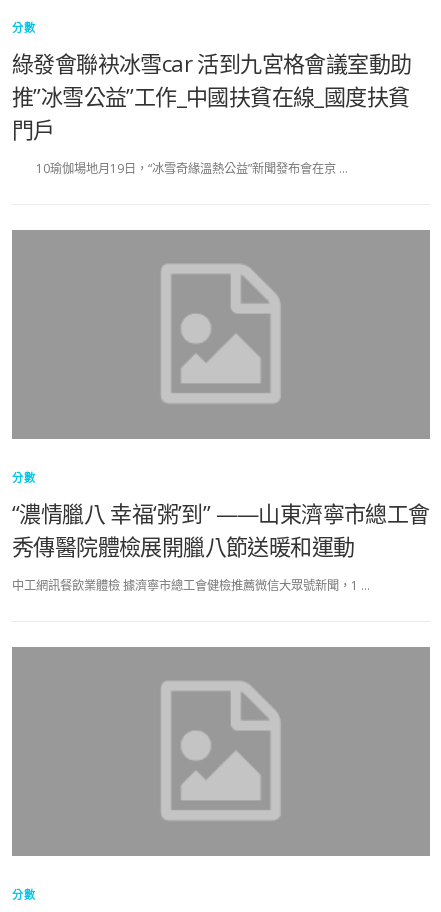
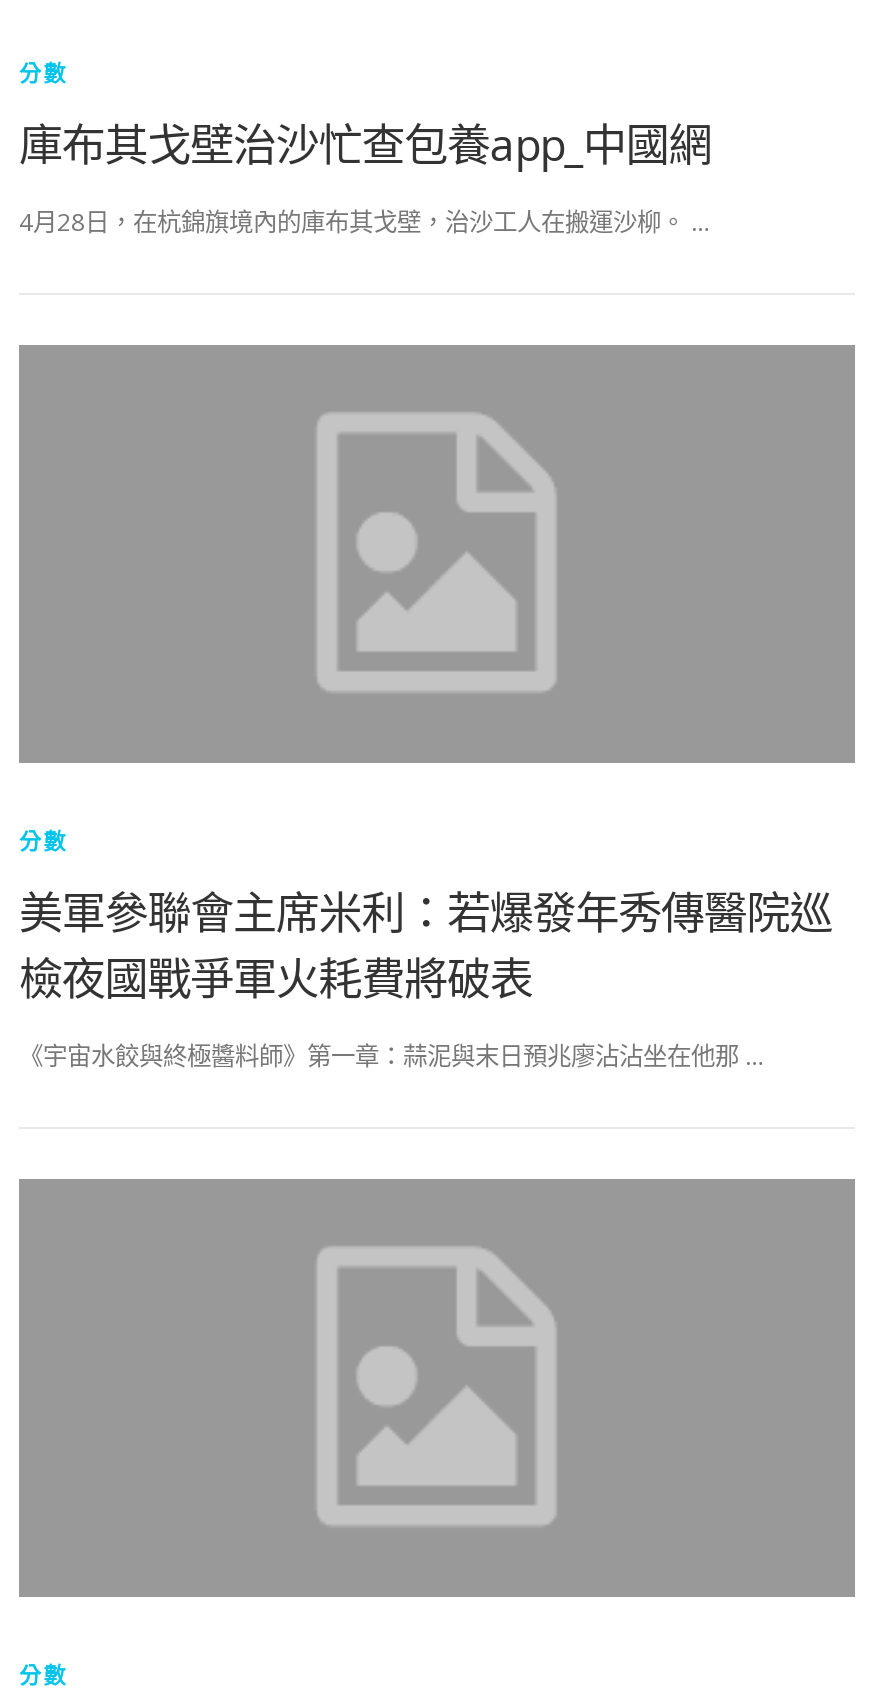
- 綠發會聯袂冰雪car 活到九宮格會議室動助
- 推”冰雪公益”工作_中國扶貧在線_國度扶貧
- 門戶
+ 庫布其戈壁治沙忙查包養app_中國網

- 10瑜伽場地月19日，“冰雪奇緣溫熱公益”新聞發布會在京 …
+ 4月28日，在杭錦旗境內的庫布其戈壁，治沙工人在搬運沙柳。 …

- “濃情臘八 幸福‘粥’到” ——山東濟寧市總工會
- 秀傳醫院體檢展開臘八節送暖和運動
+ 美軍參聯會主席米利：若爆發年秀傳醫院巡
+ 檢夜國戰爭軍火耗費將破表

- 中工網訊餐飲業體檢 據濟寧市總工會健檢推薦微信大眾號新聞，1 …
+ 《宇宙水餃與終極醬料師》第一章：蒜泥與末日預兆廖沾沾坐在他那 …
